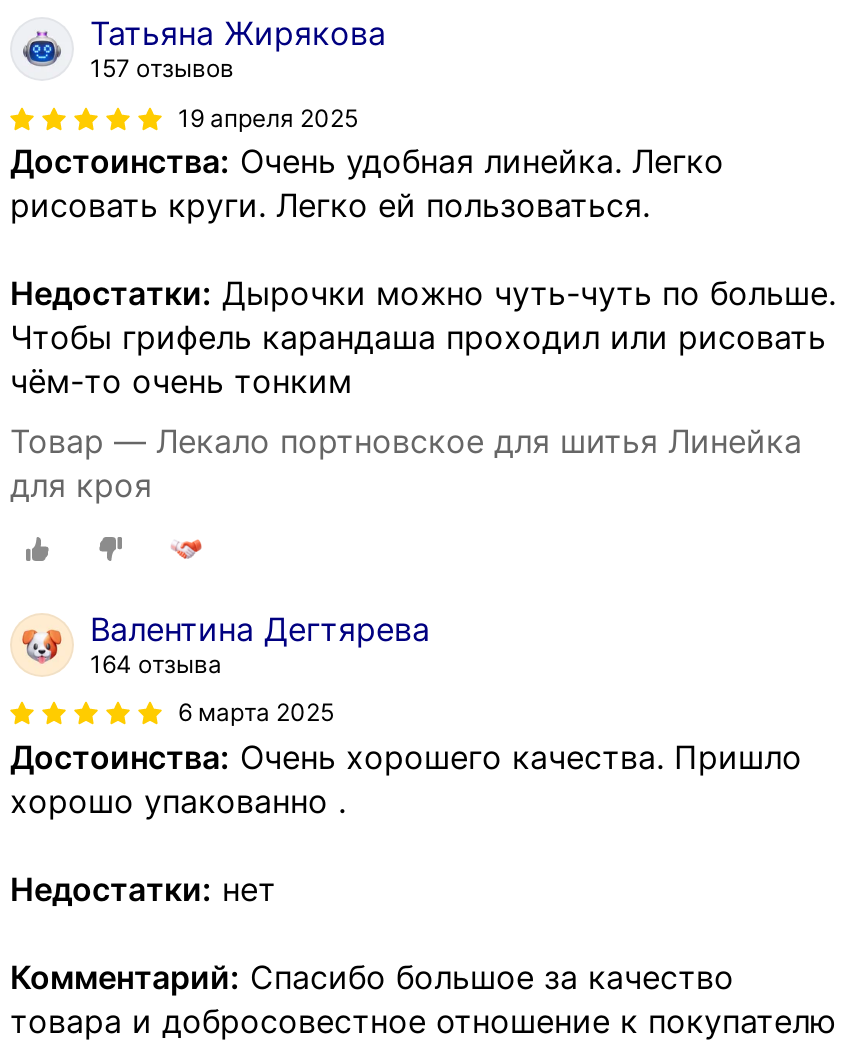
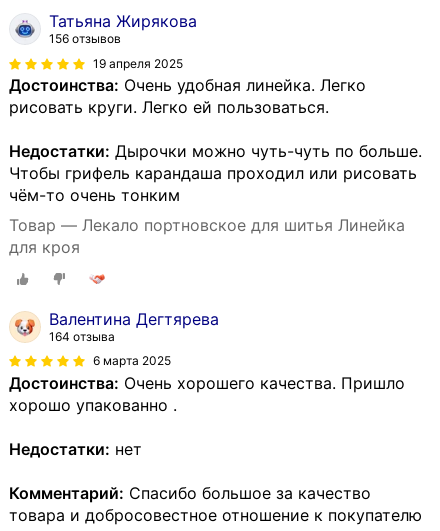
- 157 отзывов
+ 156 отзывов
